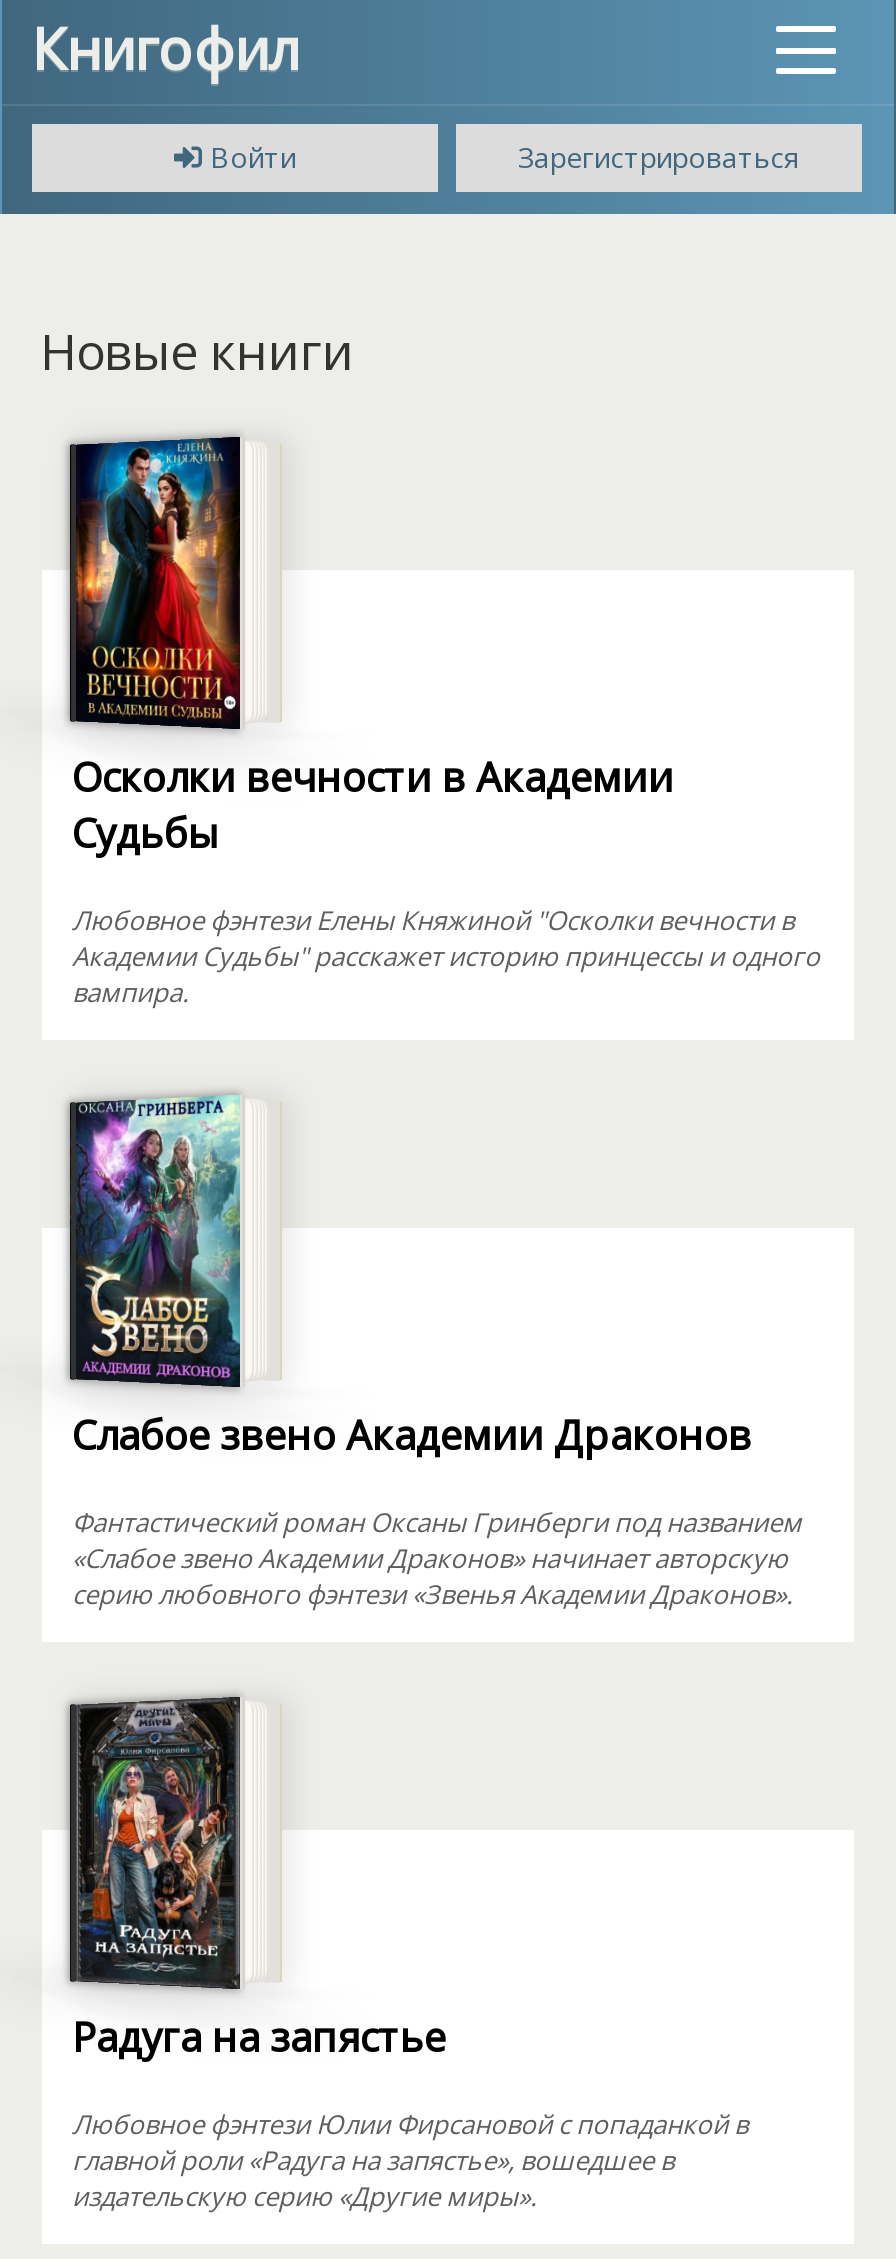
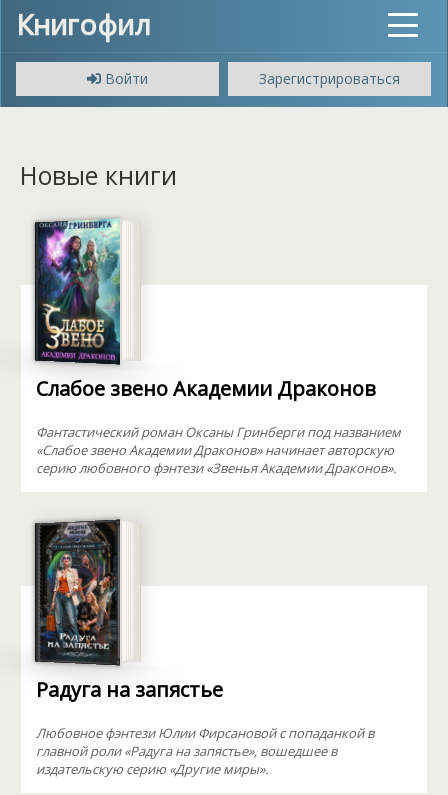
- [image]
- Осколки вечности в Академии
- Судьбы
- Любовное фэнтези Елены Княжиной "Осколки вечности в
- Академии Судьбы" расскажет историю принцессы и одного
- вампира.
